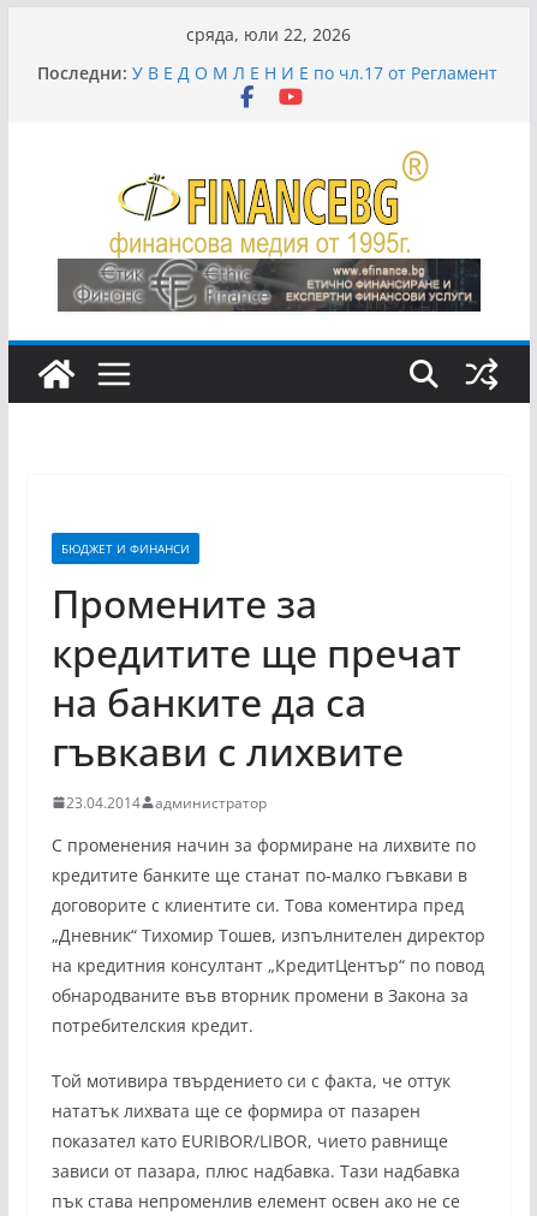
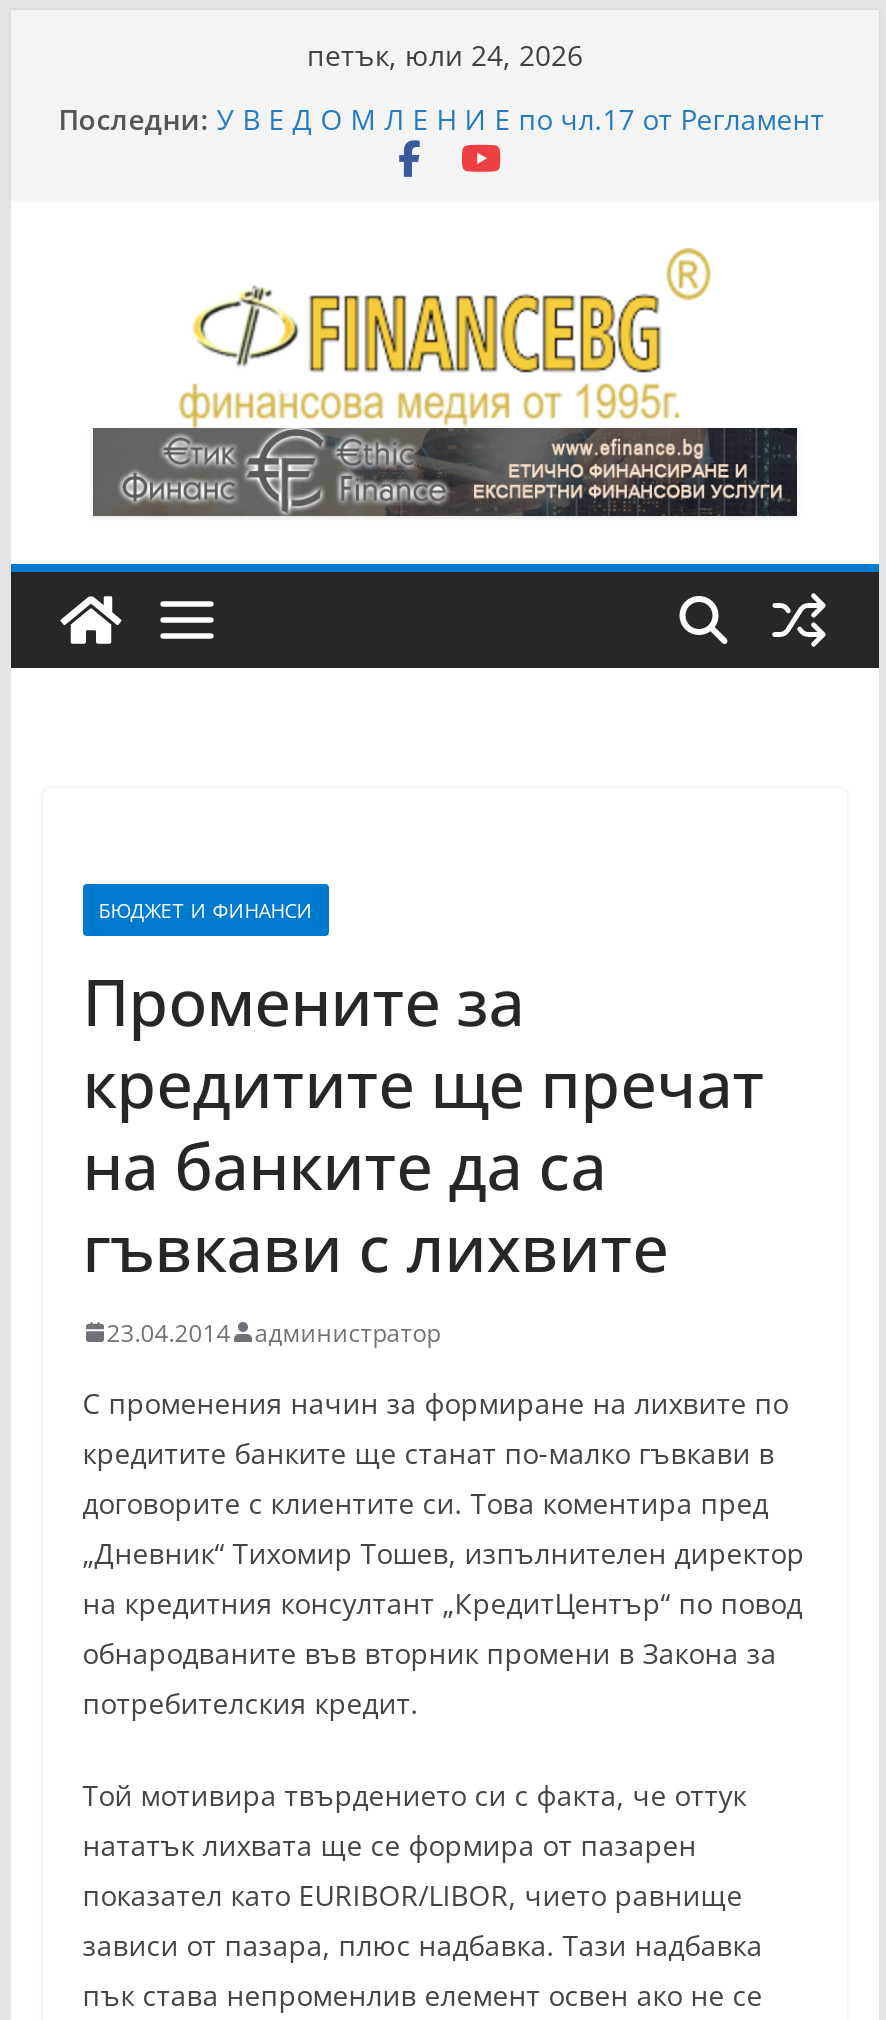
- сряда, юли 22, 2026
+ петък, юли 24, 2026
